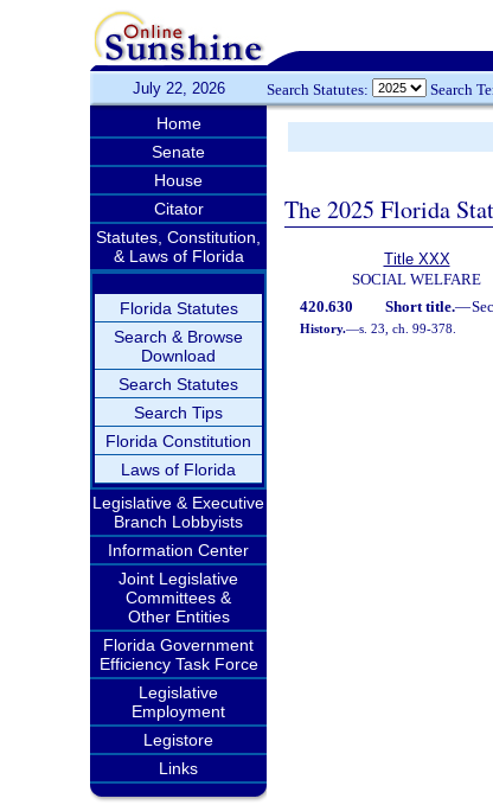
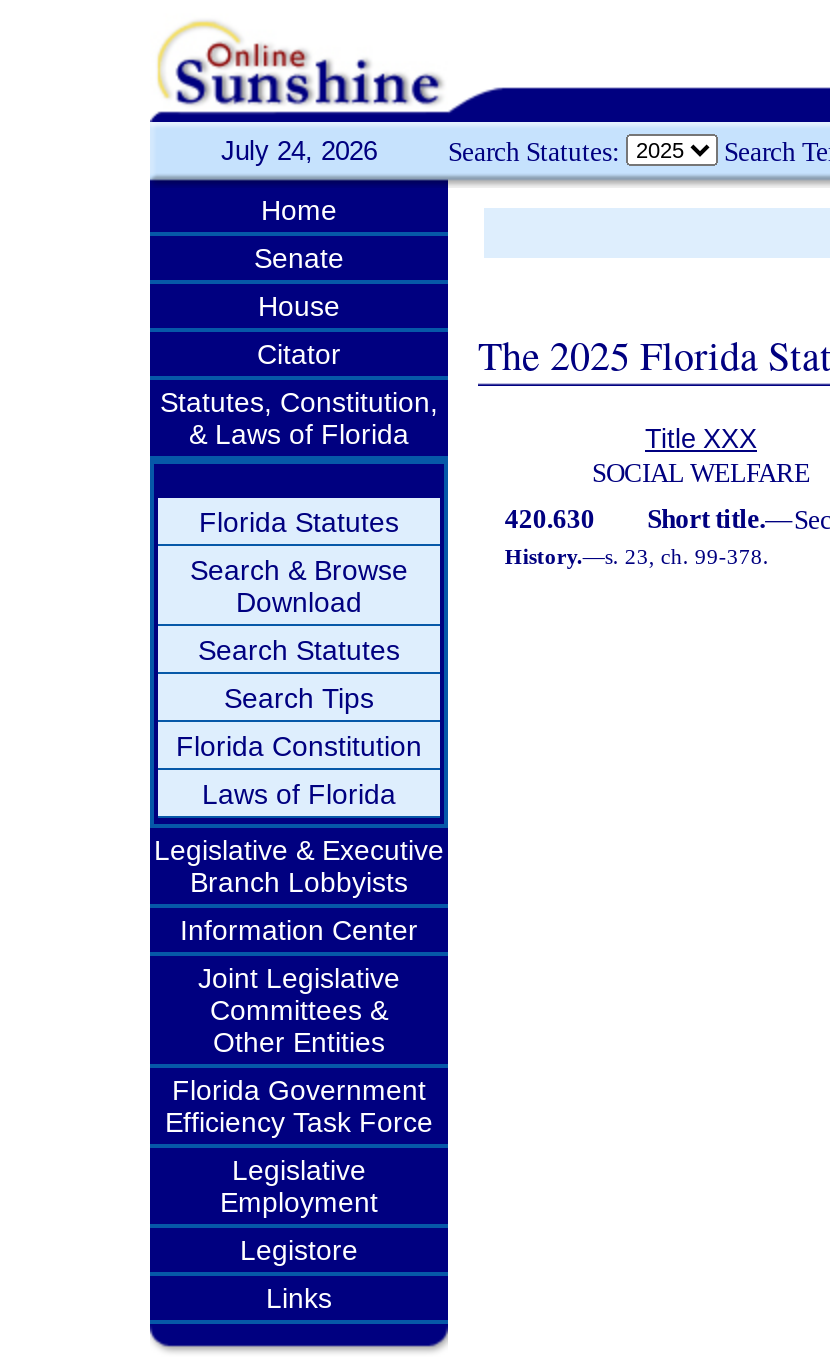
- July 22, 2026
+ July 24, 2026
